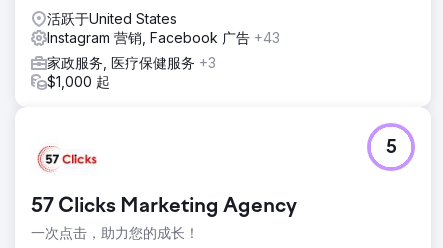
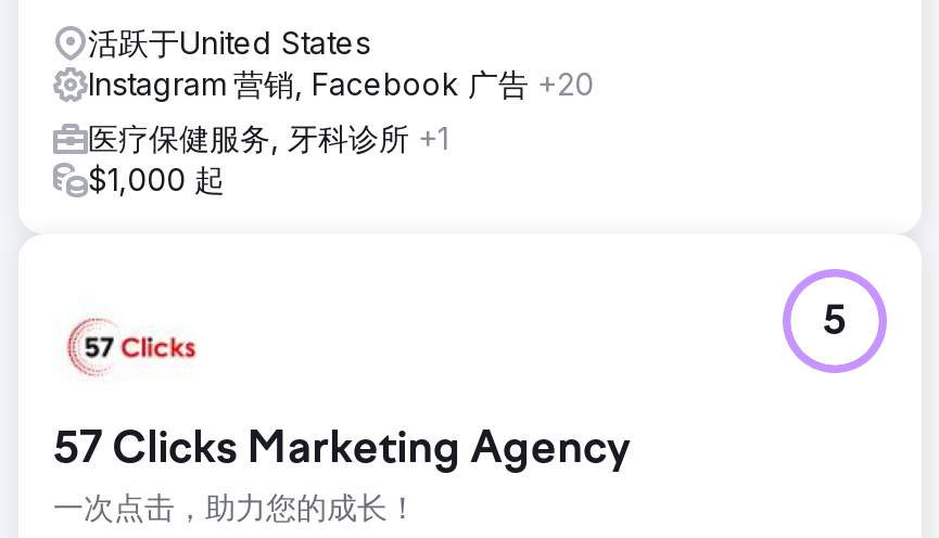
- Instagram 营销, Facebook 广告+43
+ Instagram 营销, Facebook 广告+20

- 家政服务, 医疗保健服务+3
+ 医疗保健服务, 牙科诊所+1
